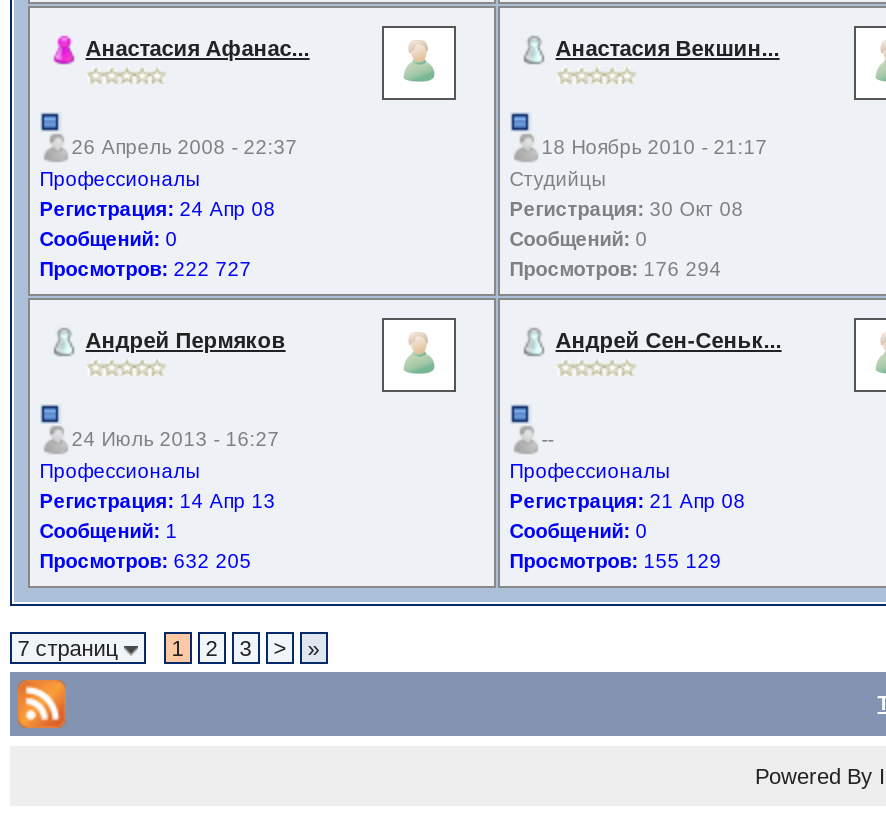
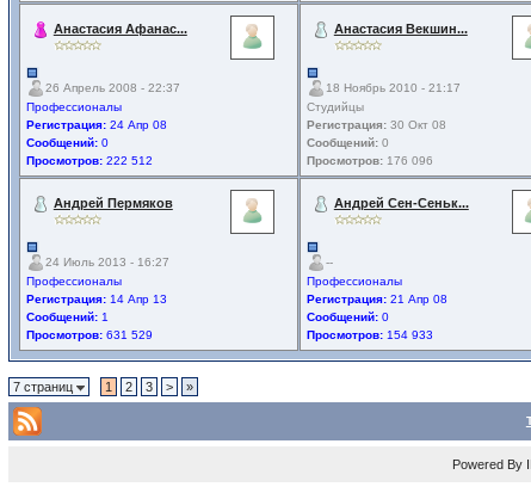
- Просмотров: 222 727
+ Просмотров: 222 512

- Просмотров: 176 294
+ Просмотров: 176 096

- Просмотров: 632 205
+ Просмотров: 631 529

- Просмотров: 155 129
+ Просмотров: 154 933
